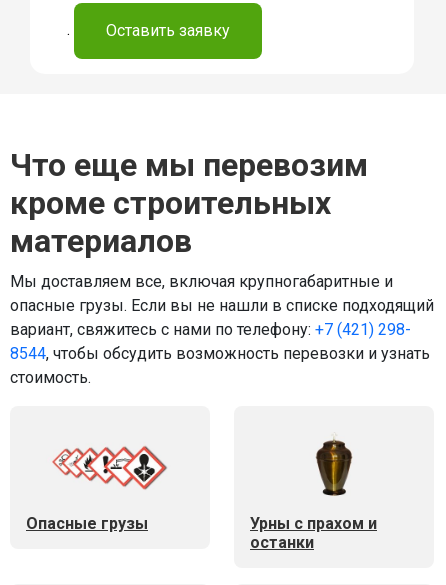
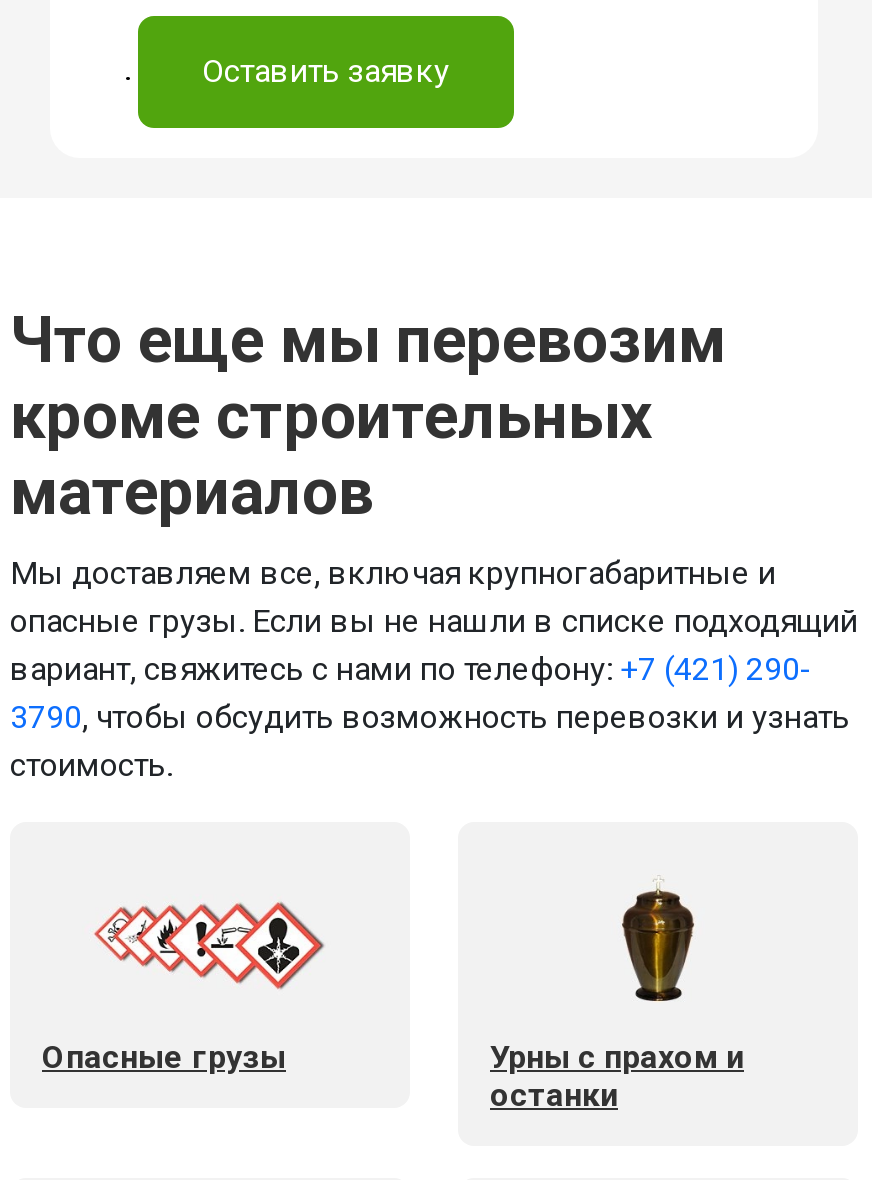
- вариант, свяжитесь с нами по телефону: +7 (421) 298-
+ вариант, свяжитесь с нами по телефону: +7 (421) 290-

- 8544, чтобы обсудить возможность перевозки и узнать
+ 3790, чтобы обсудить возможность перевозки и узнать
